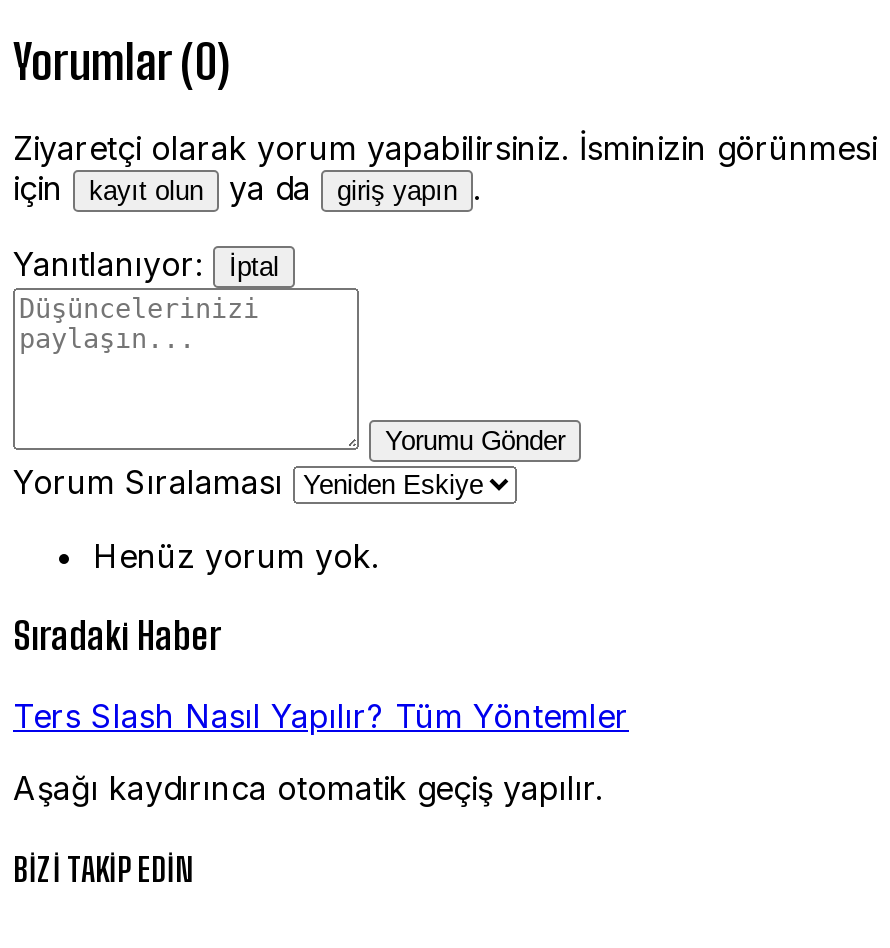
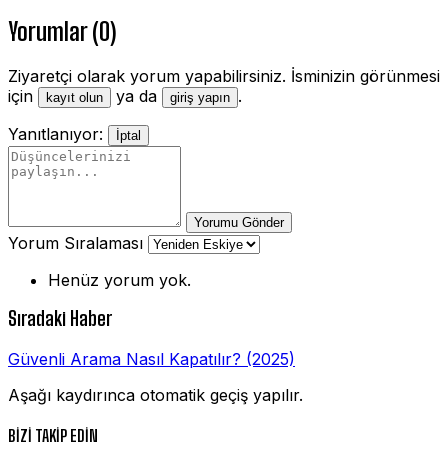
- Ters Slash Nasıl Yapılır? Tüm Yöntemler
+ Güvenli Arama Nasıl Kapatılır? (2025)
